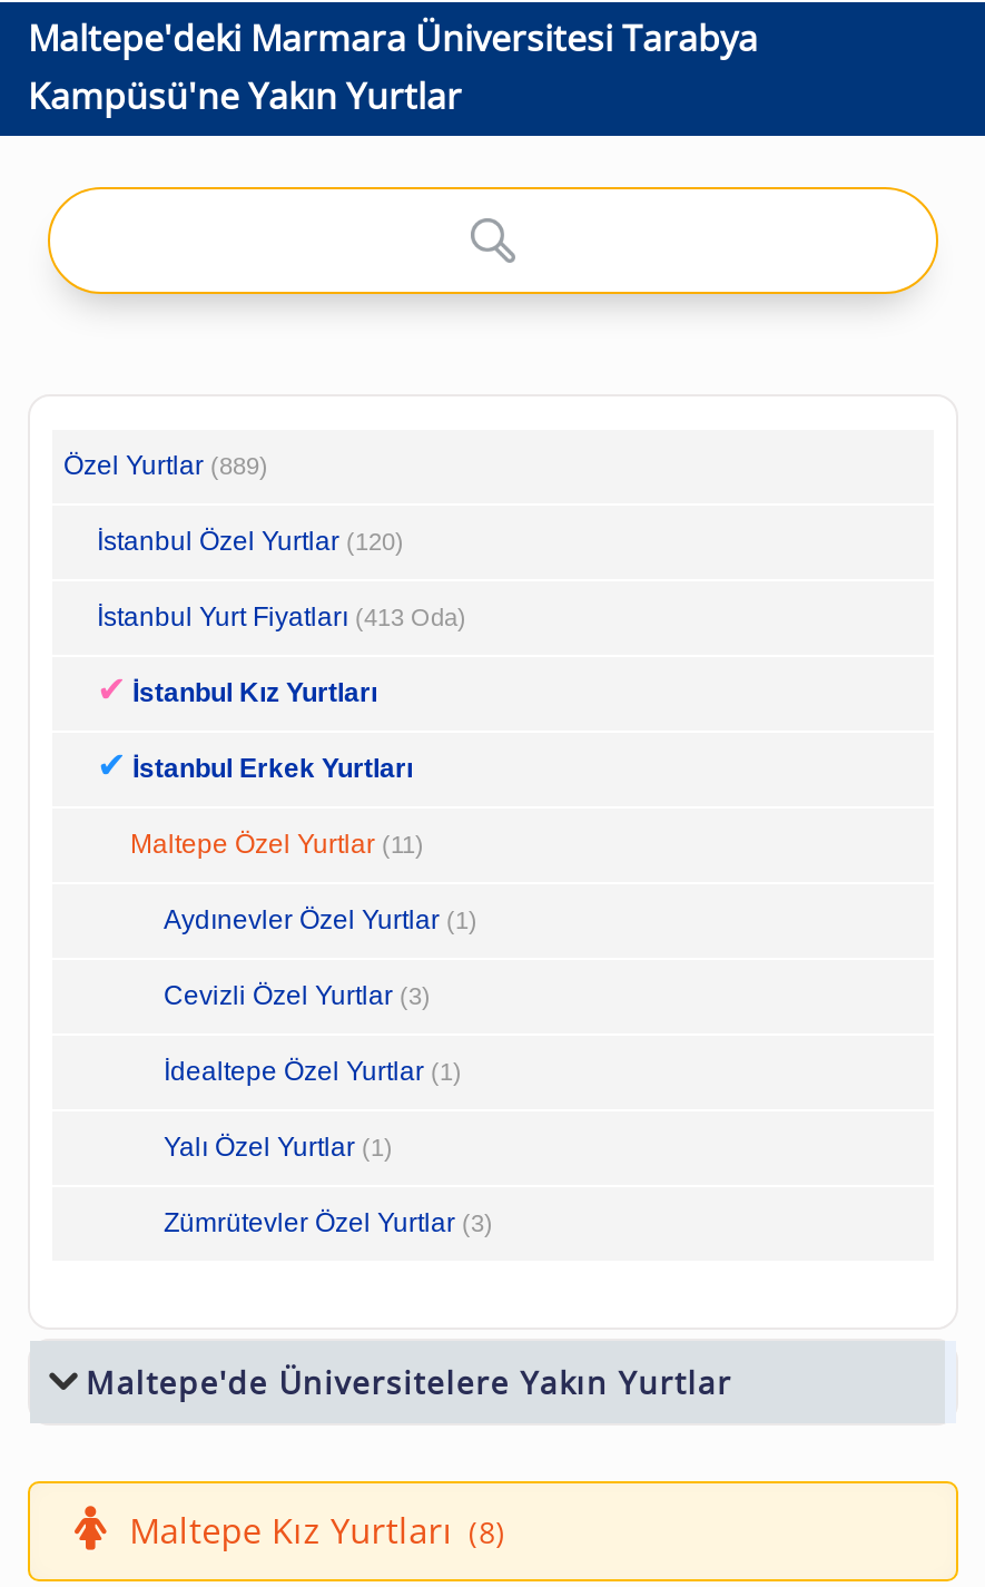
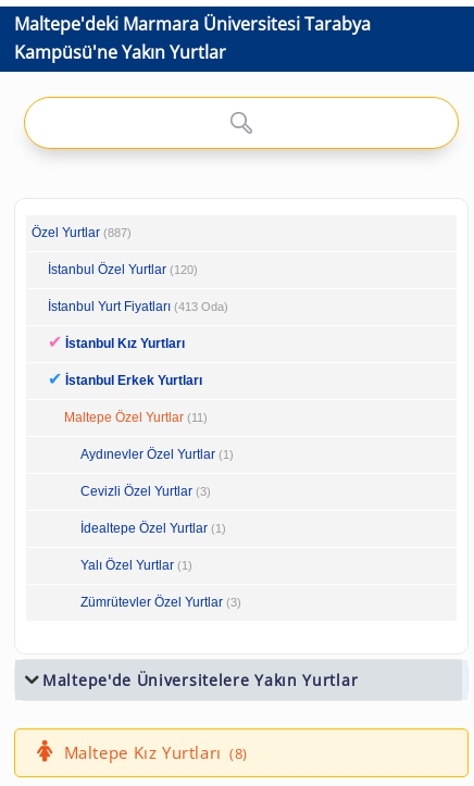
- Özel Yurtlar (889)
+ Özel Yurtlar (887)
